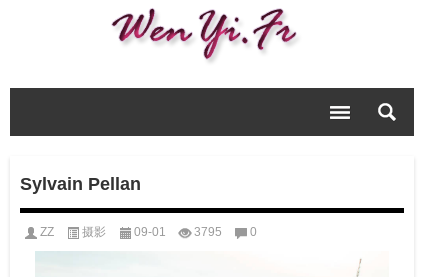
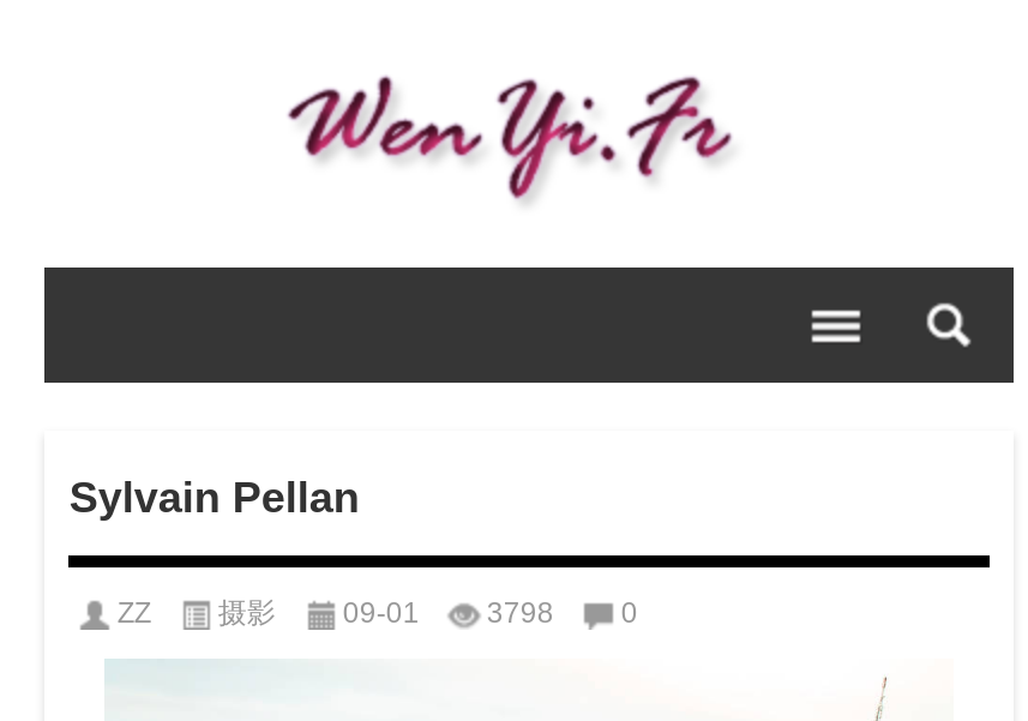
- ZZ 摄影 09-01 3795 0
+ ZZ 摄影 09-01 3798 0
